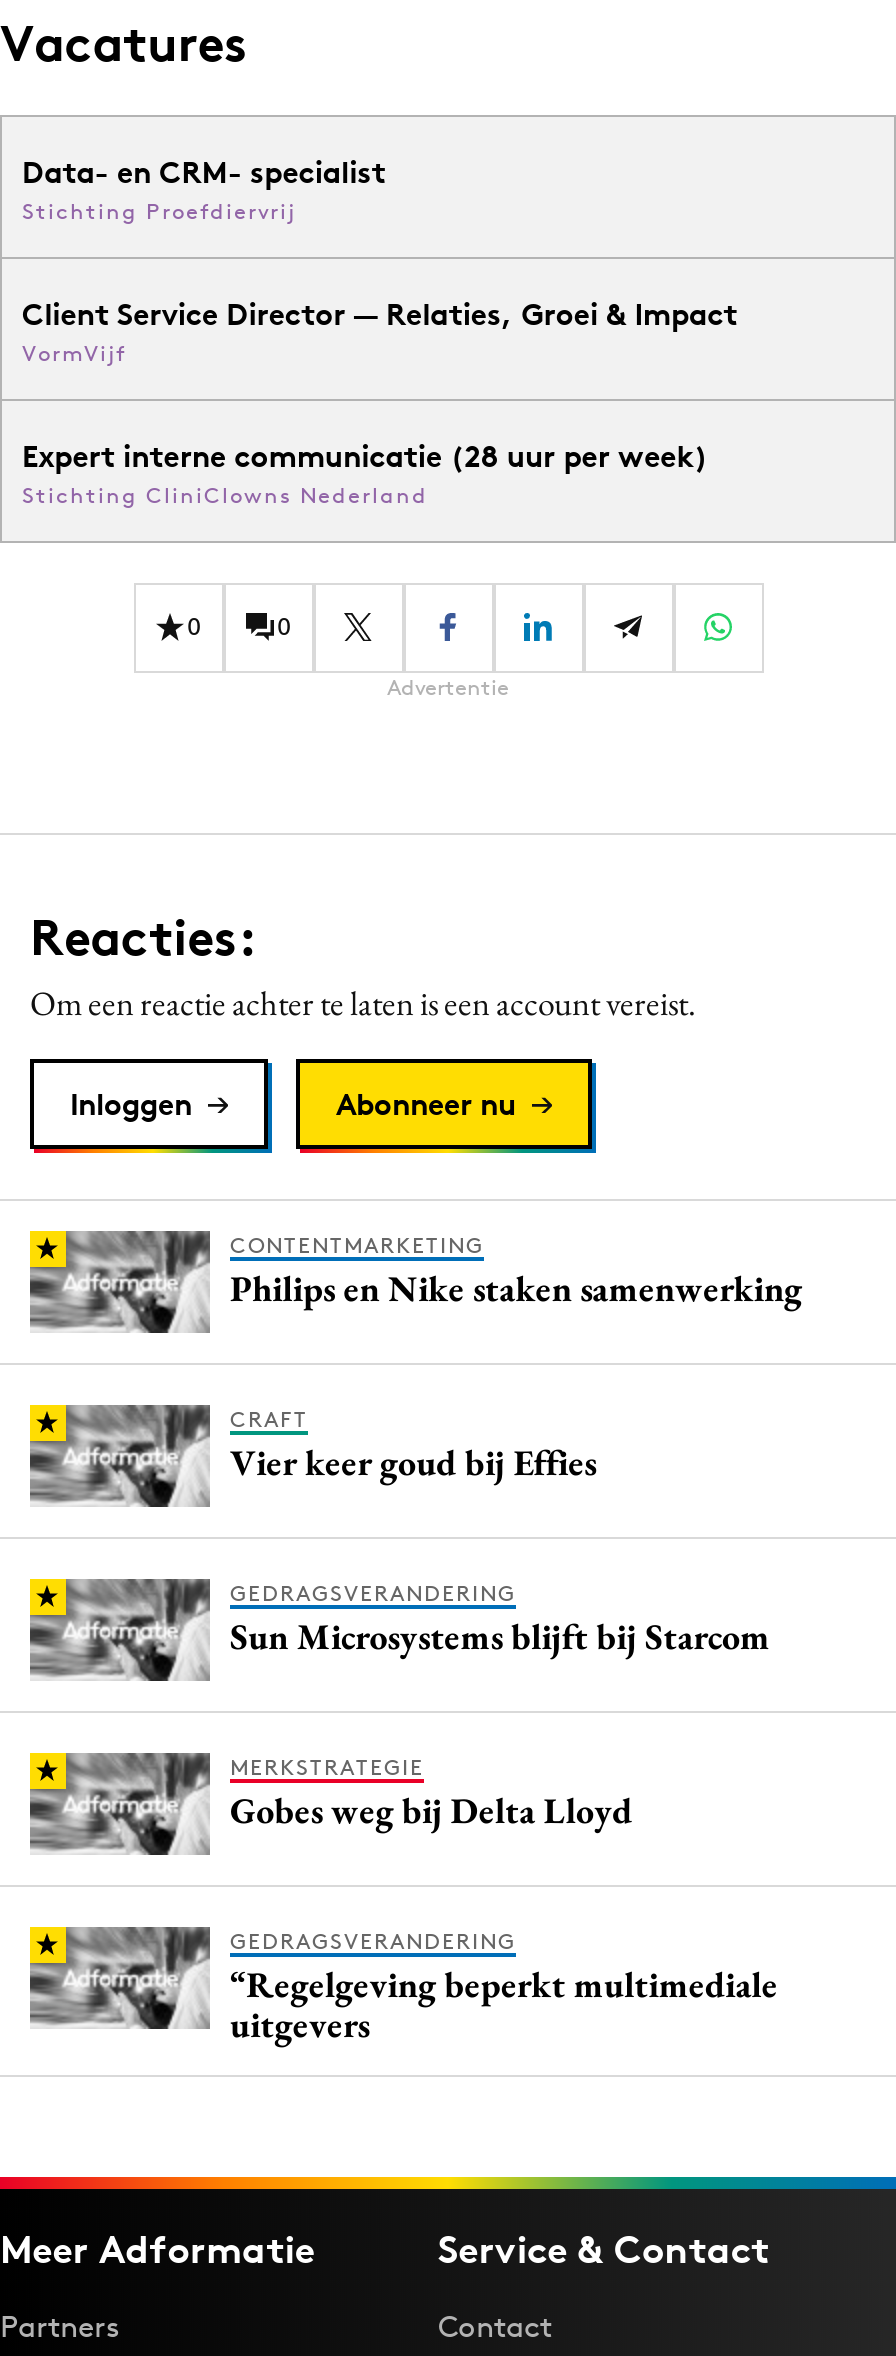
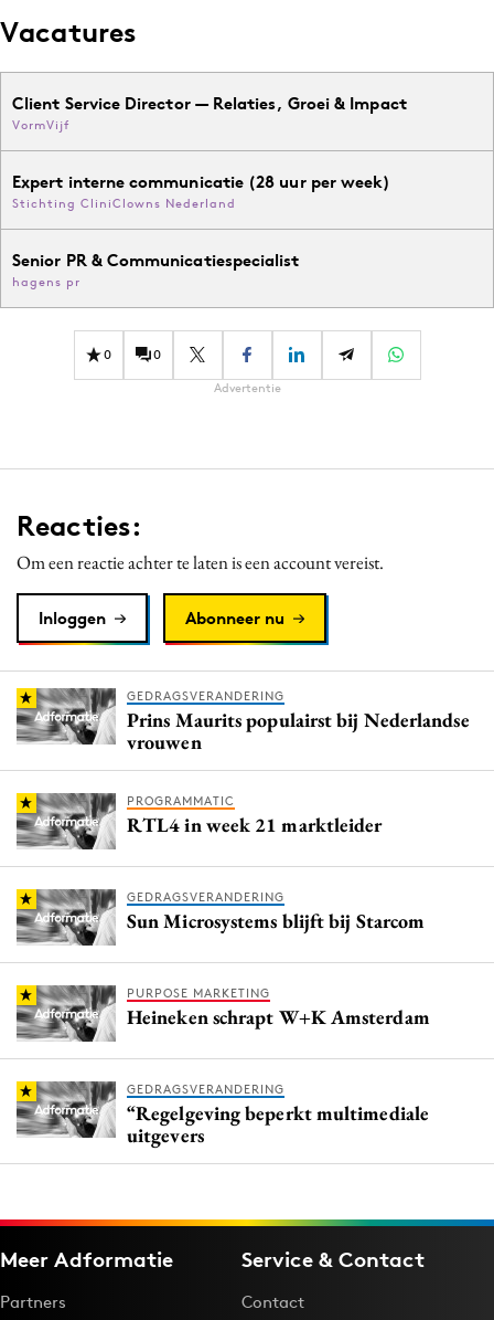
- Data- en CRM- specialist
- Stichting Proefdiervrij

moved up: Client Service Director — Relaties, Groei & Impact | VormVijf | Expert interne communicatie (28 uur per week) | Stichting CliniClowns Nederland

+ Senior PR & Communicatiespecialist
+ hagens pr

- CONTENTMARKETING
- Philips en Nike staken samenwerking
+ GEDRAGSVERANDERING
+ Prins Maurits populairst bij Nederlandse
+ vrouwen

- CRAFT
- Vier keer goud bij Effies
+ PROGRAMMATIC
+ RTL4 in week 21 marktleider

- MERKSTRATEGIE
- Gobes weg bij Delta Lloyd
+ PURPOSE MARKETING
+ Heineken schrapt W+K Amsterdam
